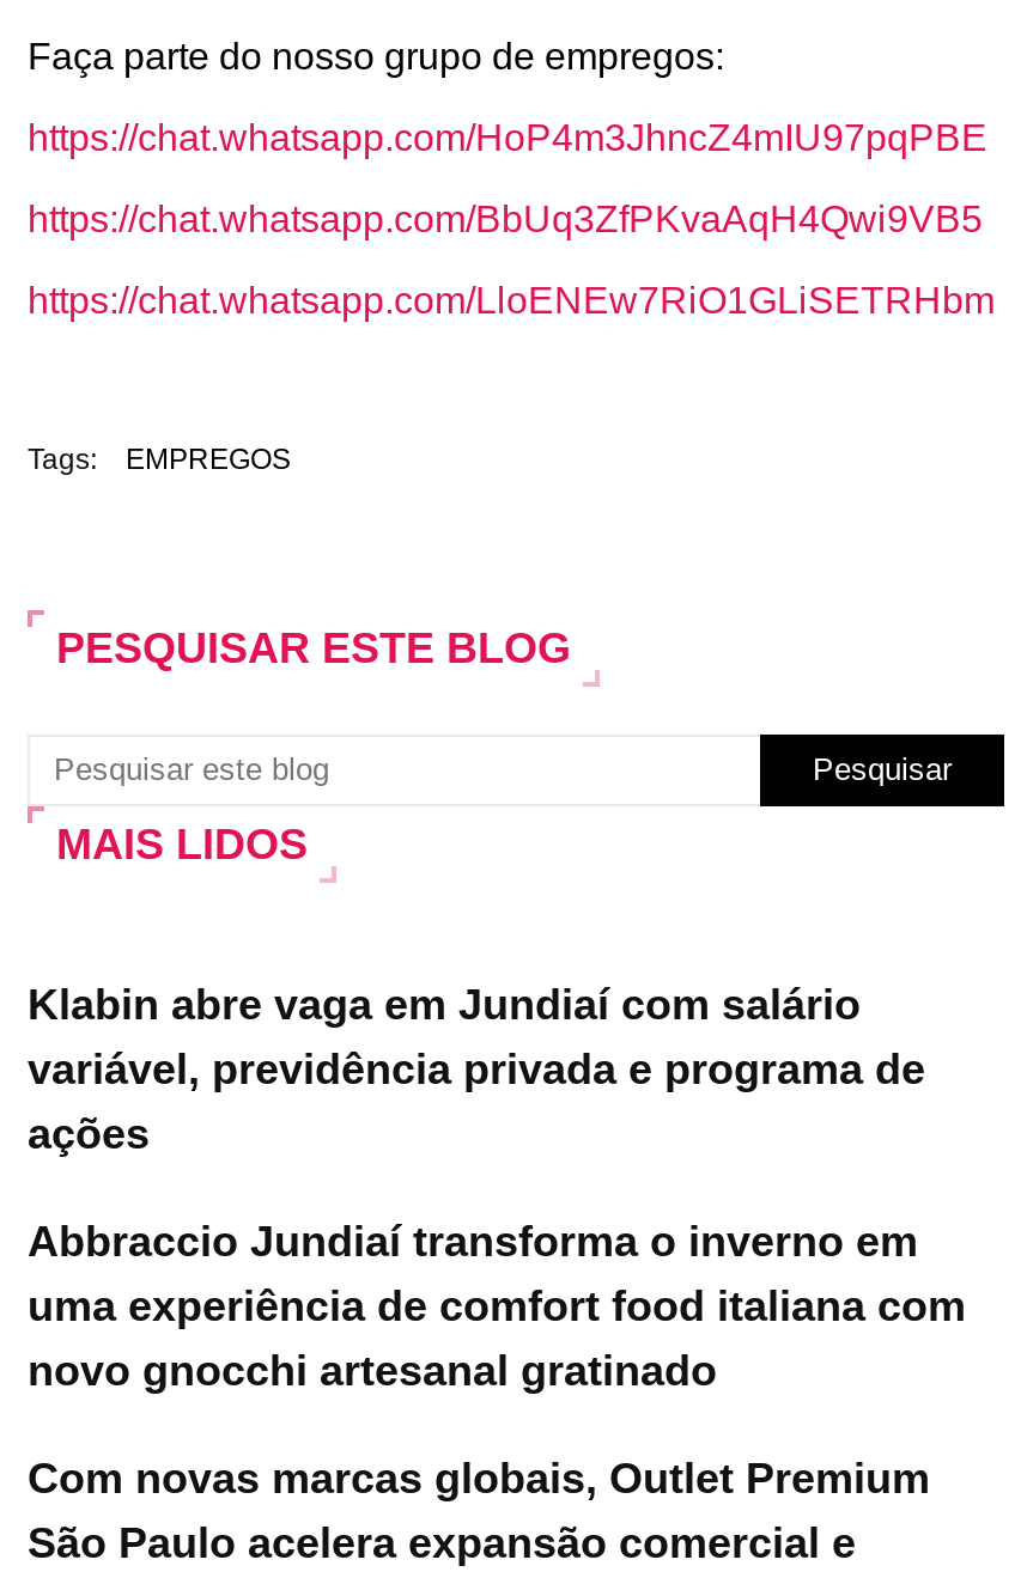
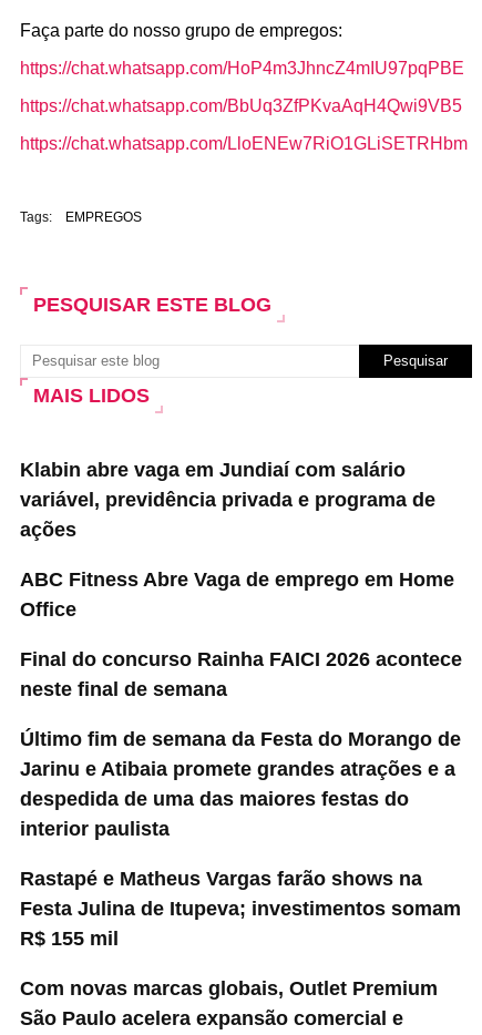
- Abbraccio Jundiaí transforma o inverno em
- uma experiência de comfort food italiana com
- novo gnocchi artesanal gratinado
+ ABC Fitness Abre Vaga de emprego em Home
+ Office
+ Final do concurso Rainha FAICI 2026 acontece
+ neste final de semana
+ Último fim de semana da Festa do Morango de
+ Jarinu e Atibaia promete grandes atrações e a
+ despedida de uma das maiores festas do
+ interior paulista
+ Rastapé e Matheus Vargas farão shows na
+ Festa Julina de Itupeva; investimentos somam
+ R$ 155 mil
